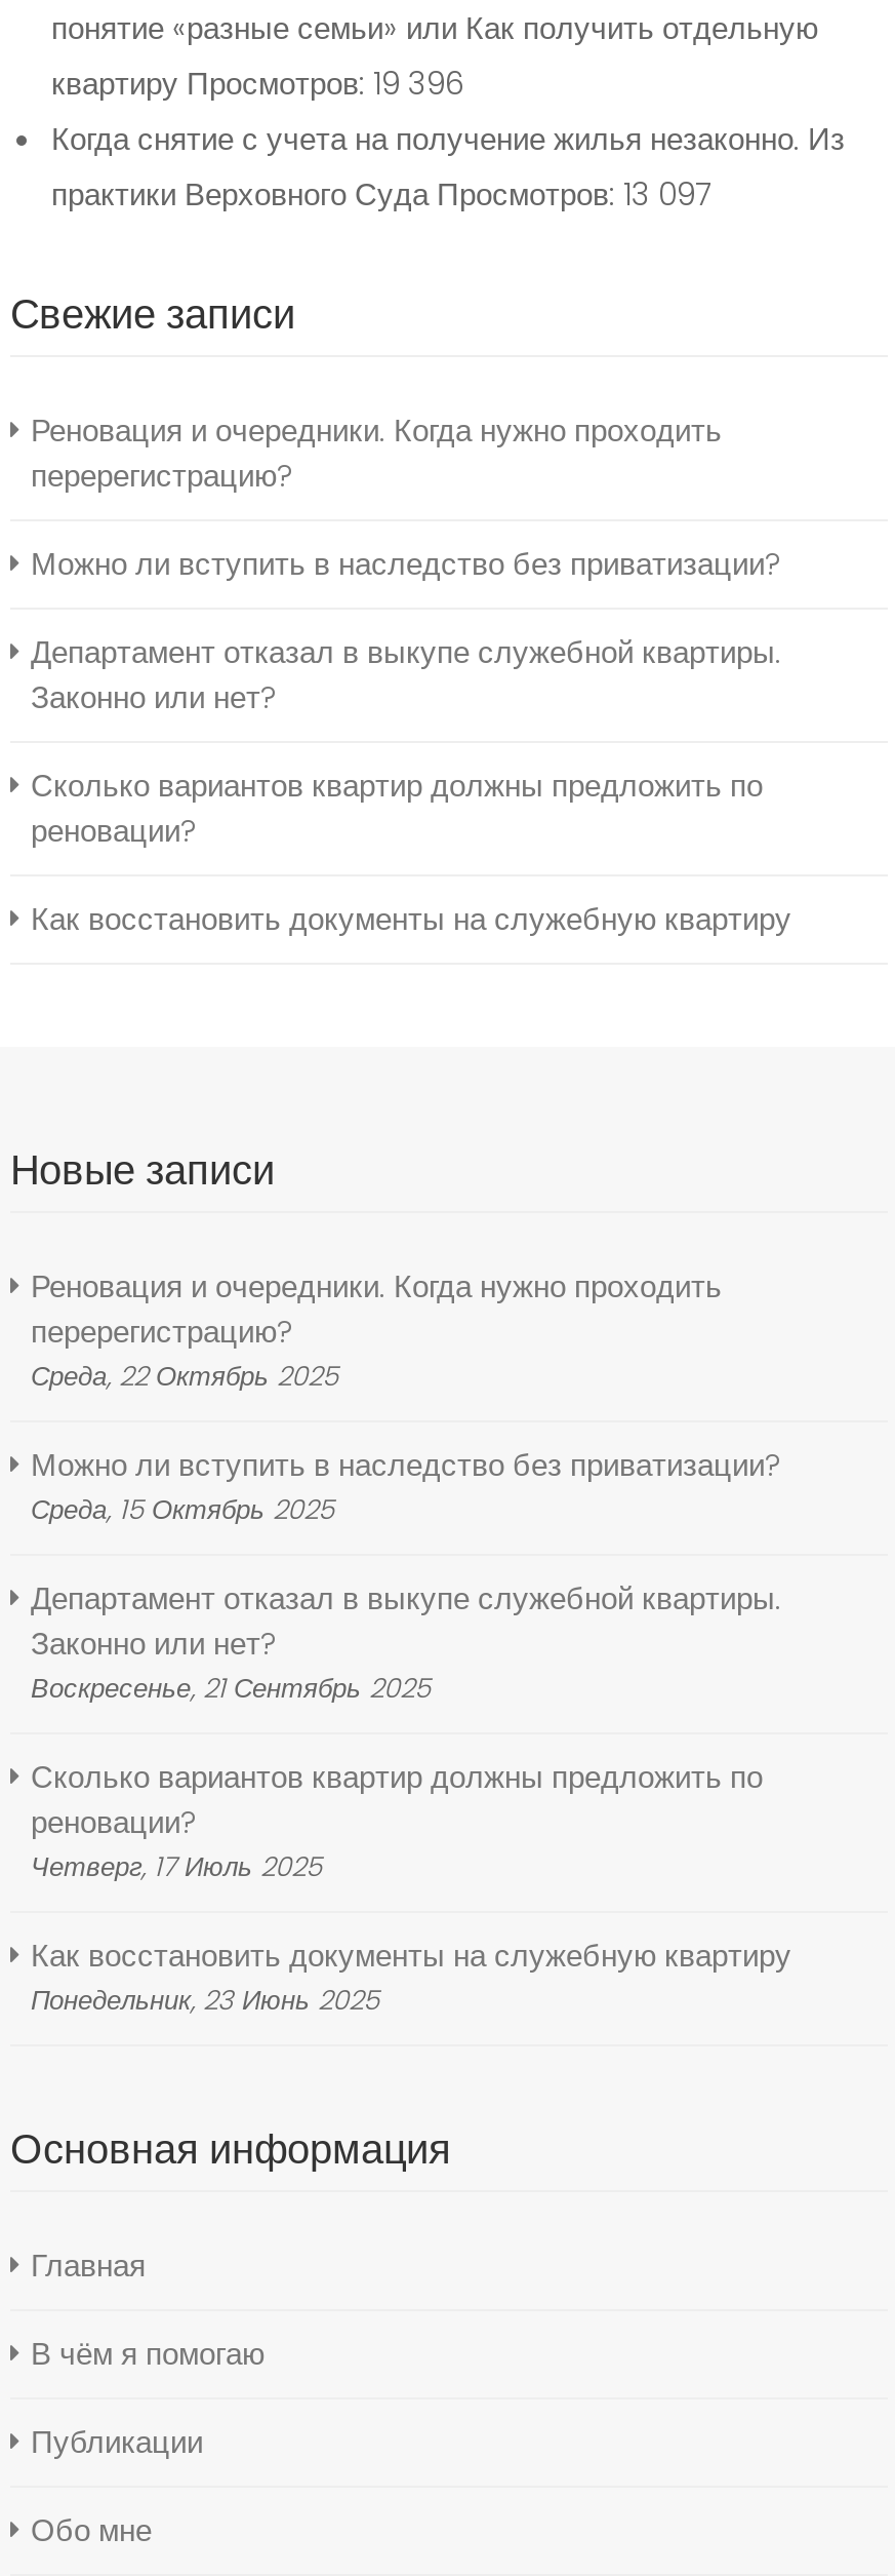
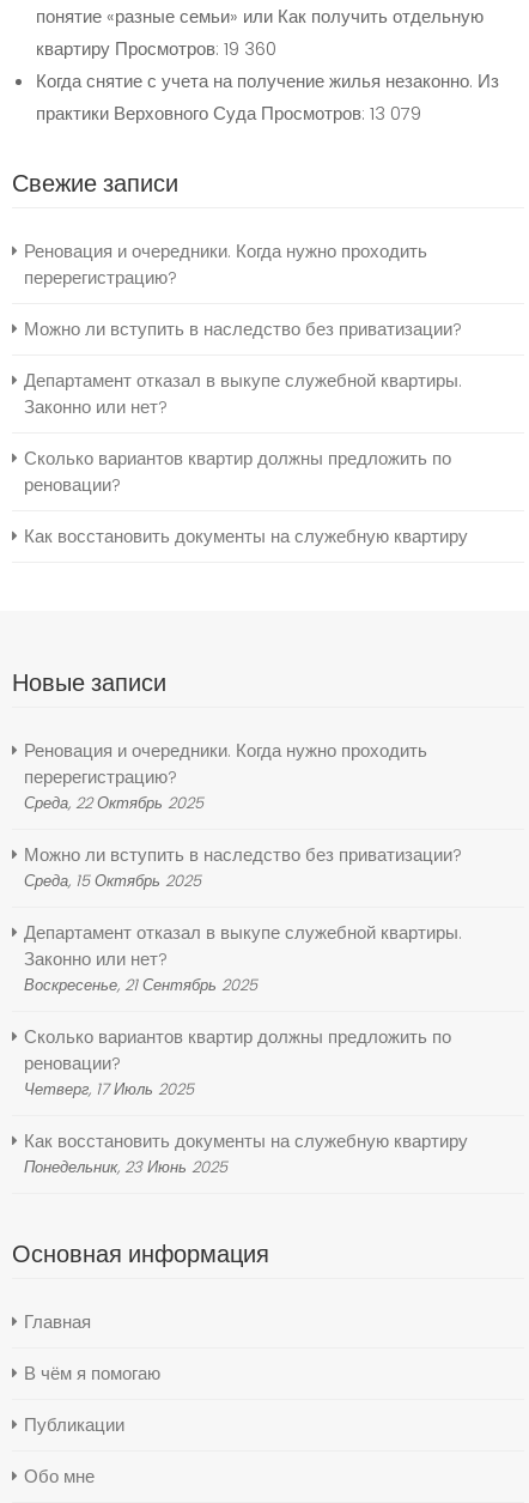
- квартиру Просмотров: 19 396
+ квартиру Просмотров: 19 360

- практики Верховного Суда Просмотров: 13 097
+ практики Верховного Суда Просмотров: 13 079
